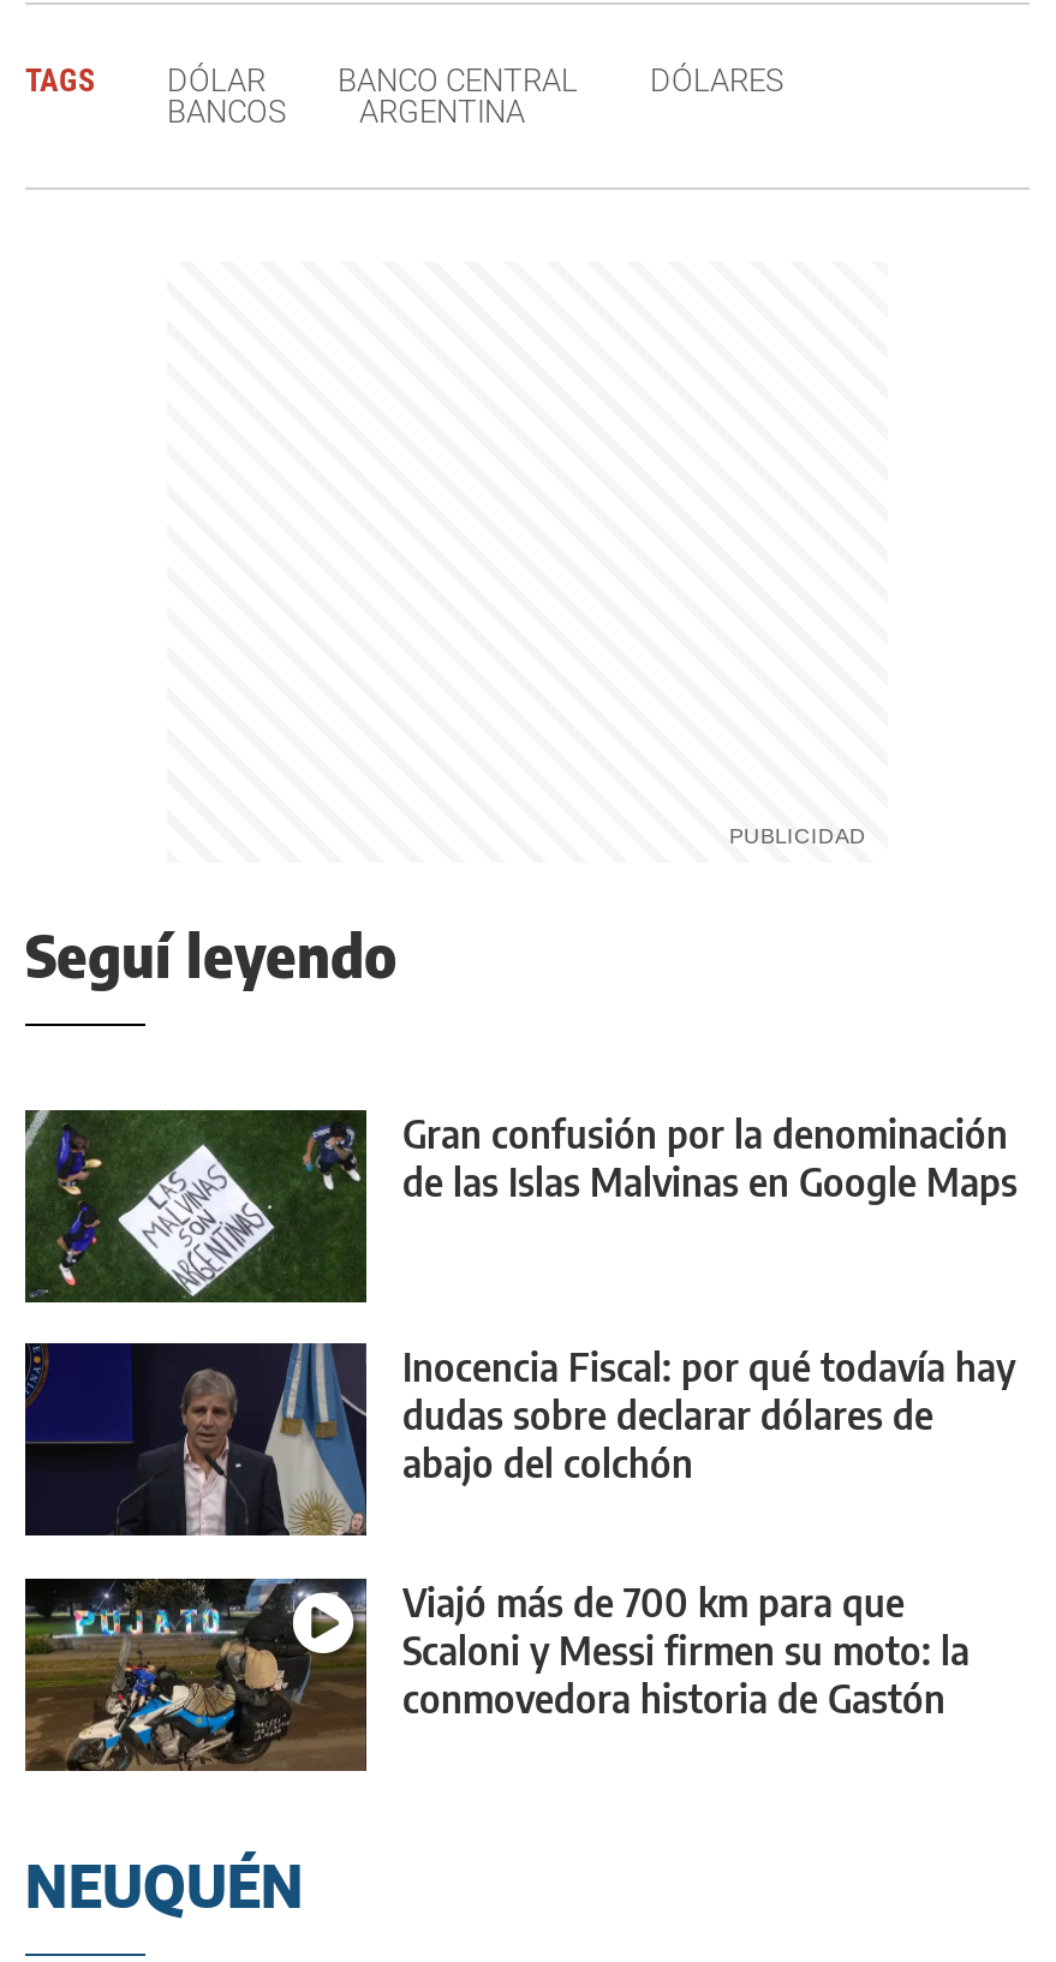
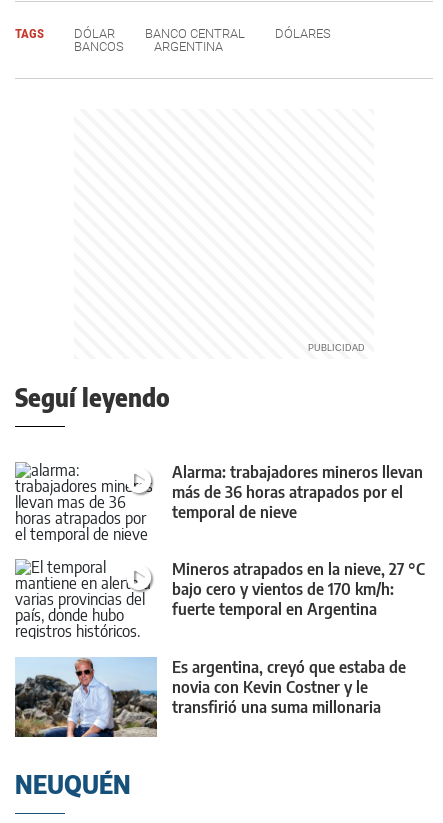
- [image]
- Gran confusión por la denominación
- de las Islas Malvinas en Google Maps
+ [image]
+ Alarma: trabajadores mineros llevan
+ más de 36 horas atrapados por el
+ temporal de nieve

- [image]
- Inocencia Fiscal: por qué todavía hay
- dudas sobre declarar dólares de
- abajo del colchón
+ [image]
+ Mineros atrapados en la nieve, 27 °C
+ bajo cero y vientos de 170 km/h:
+ fuerte temporal en Argentina

- [image]
- Viajó más de 700 km para que
- Scaloni y Messi firmen su moto: la
- conmovedora historia de Gastón
+ [image]
+ Es argentina, creyó que estaba de
+ novia con Kevin Costner y le
+ transfirió una suma millonaria
